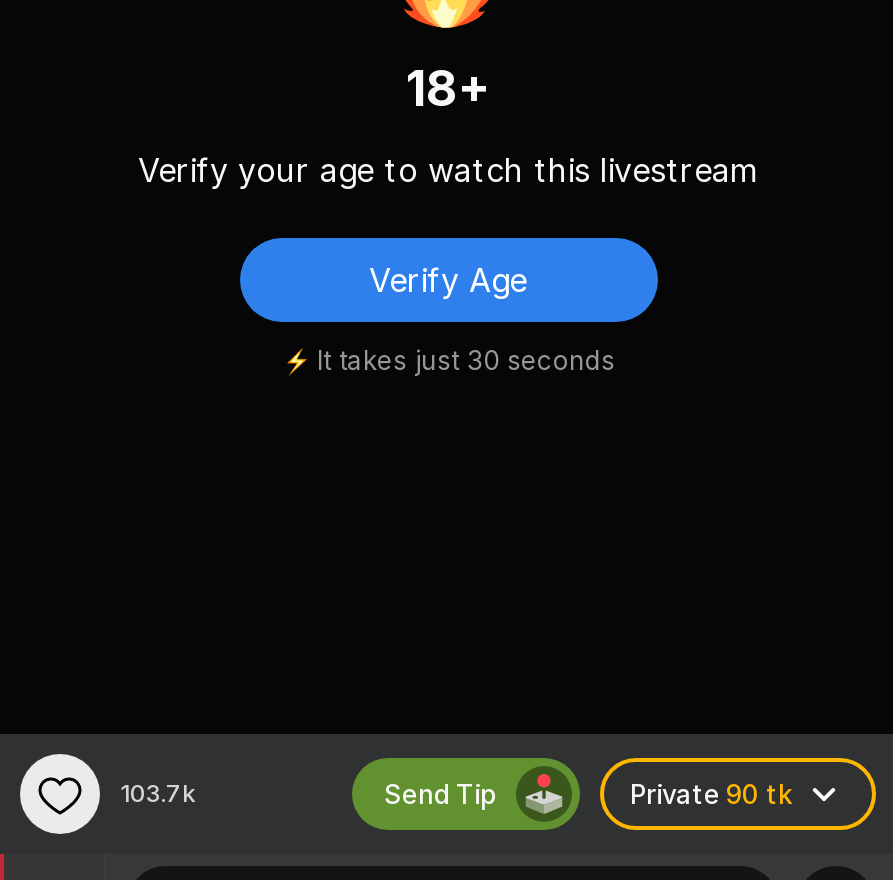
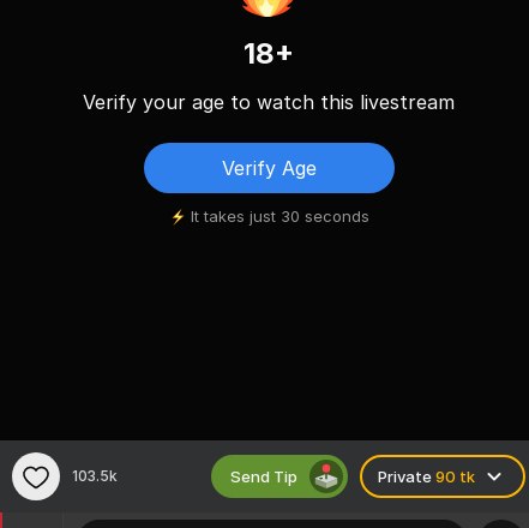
- 103.7k
+ 103.5k
